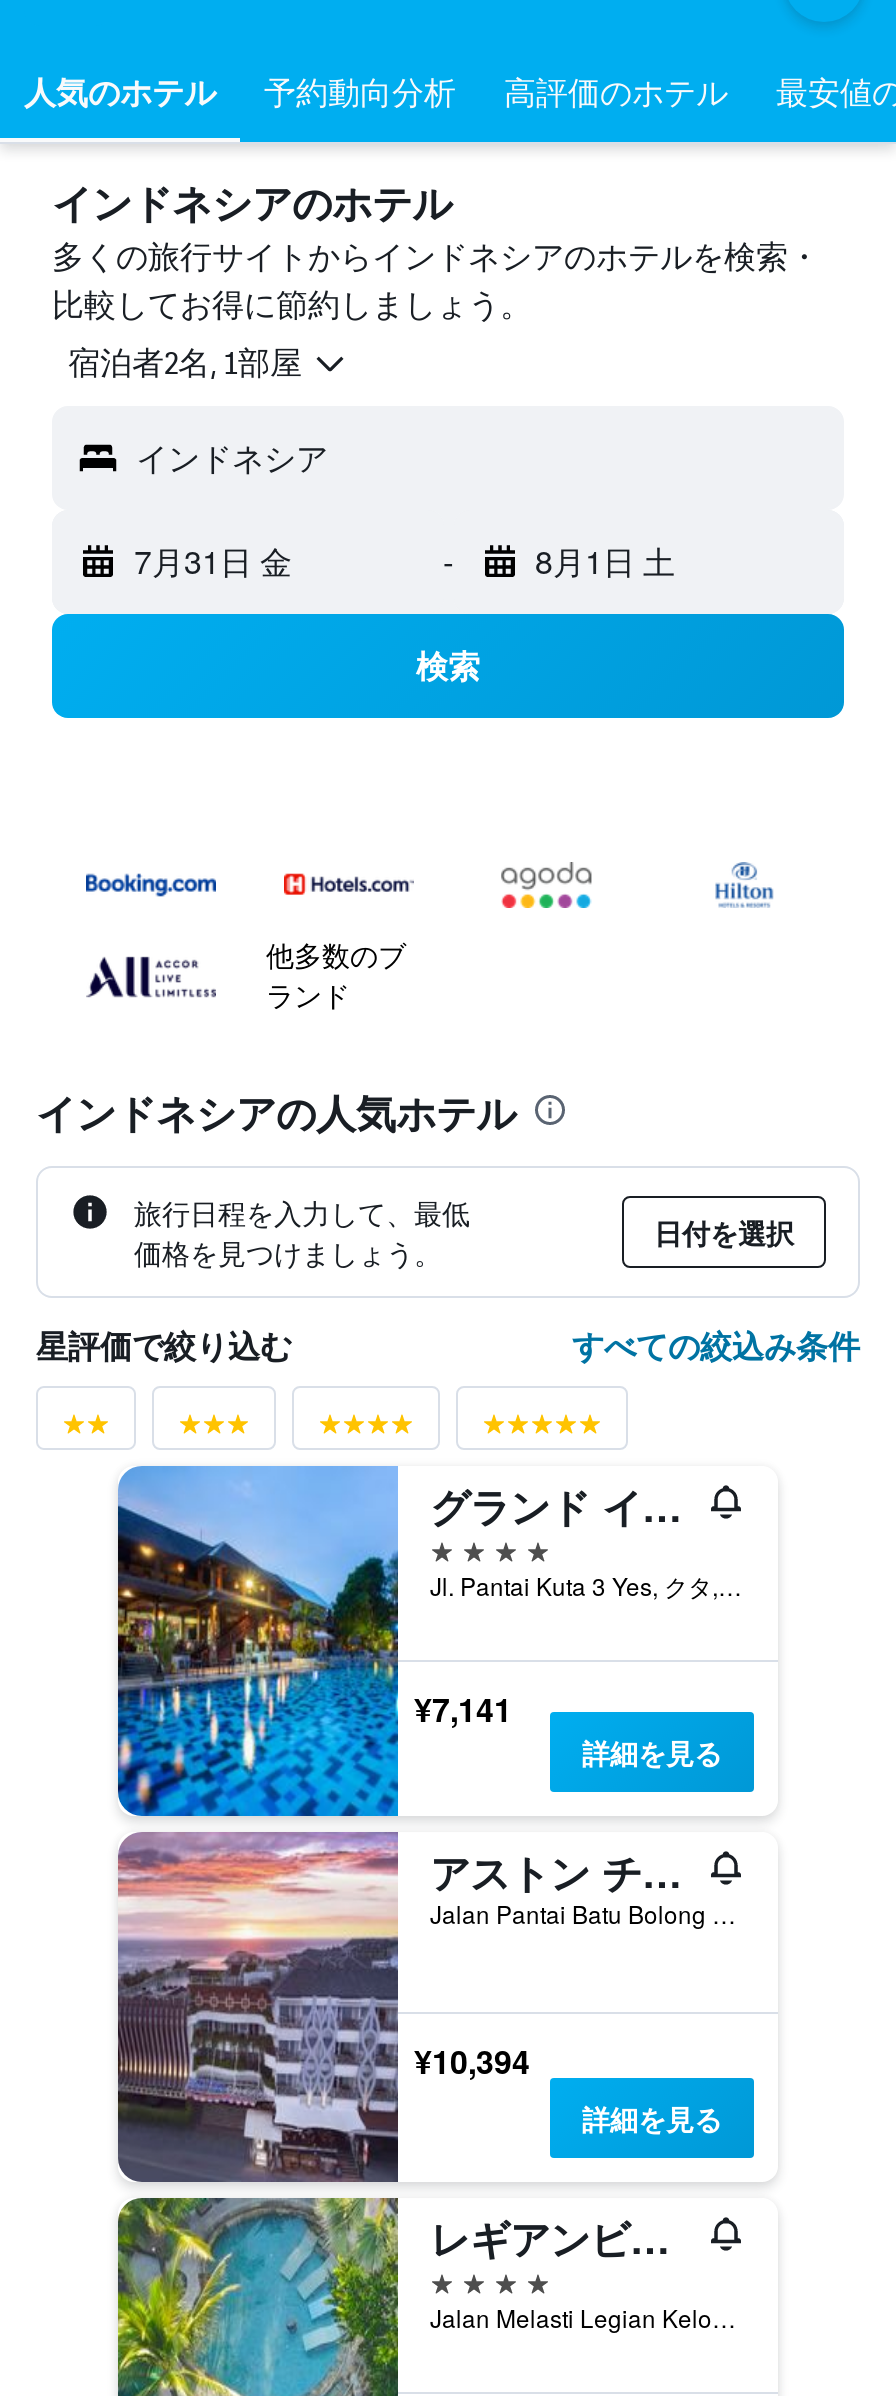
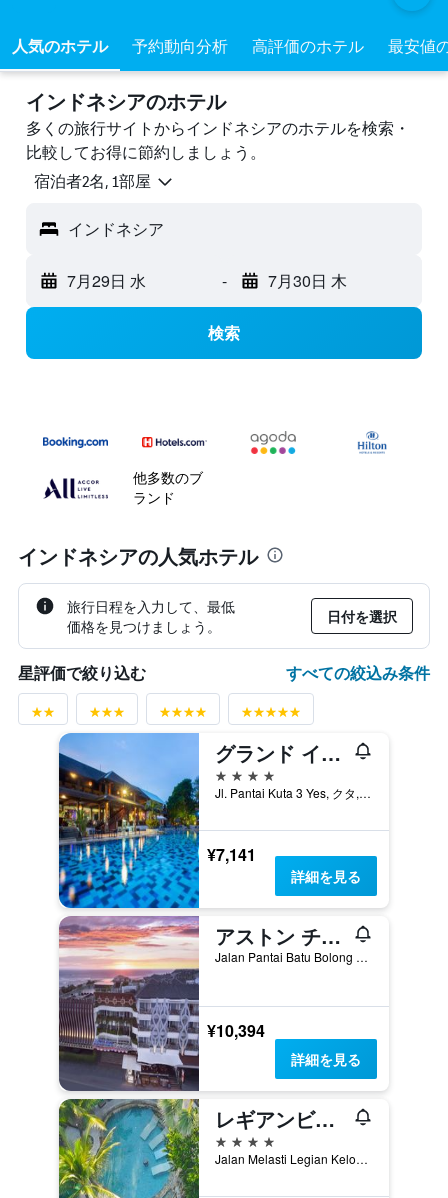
- 7月31日 金
+ 7月29日 水

- 8月1日 土
+ 7月30日 木
